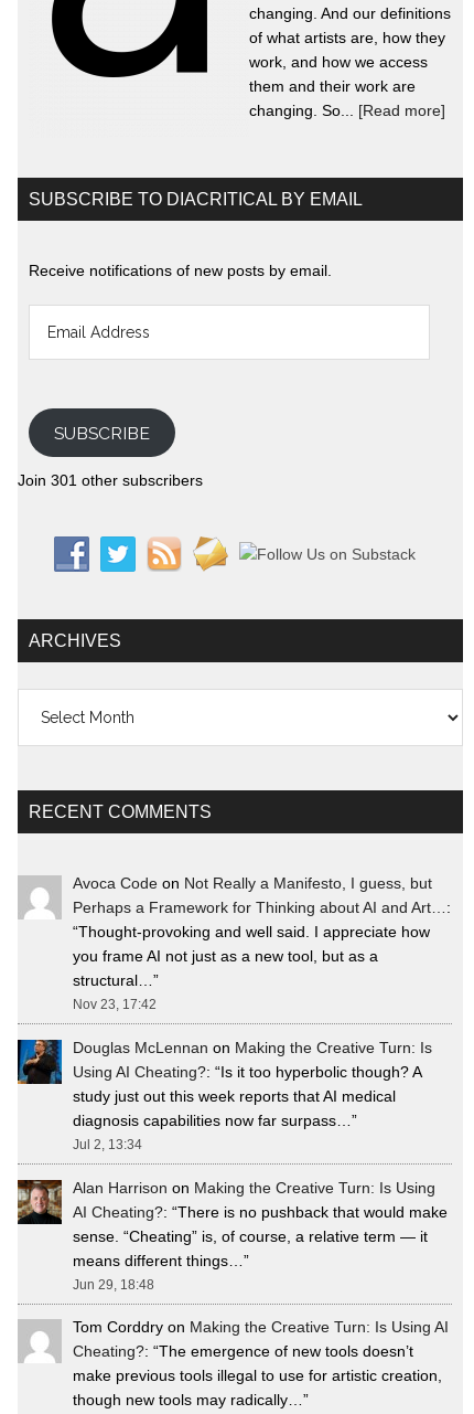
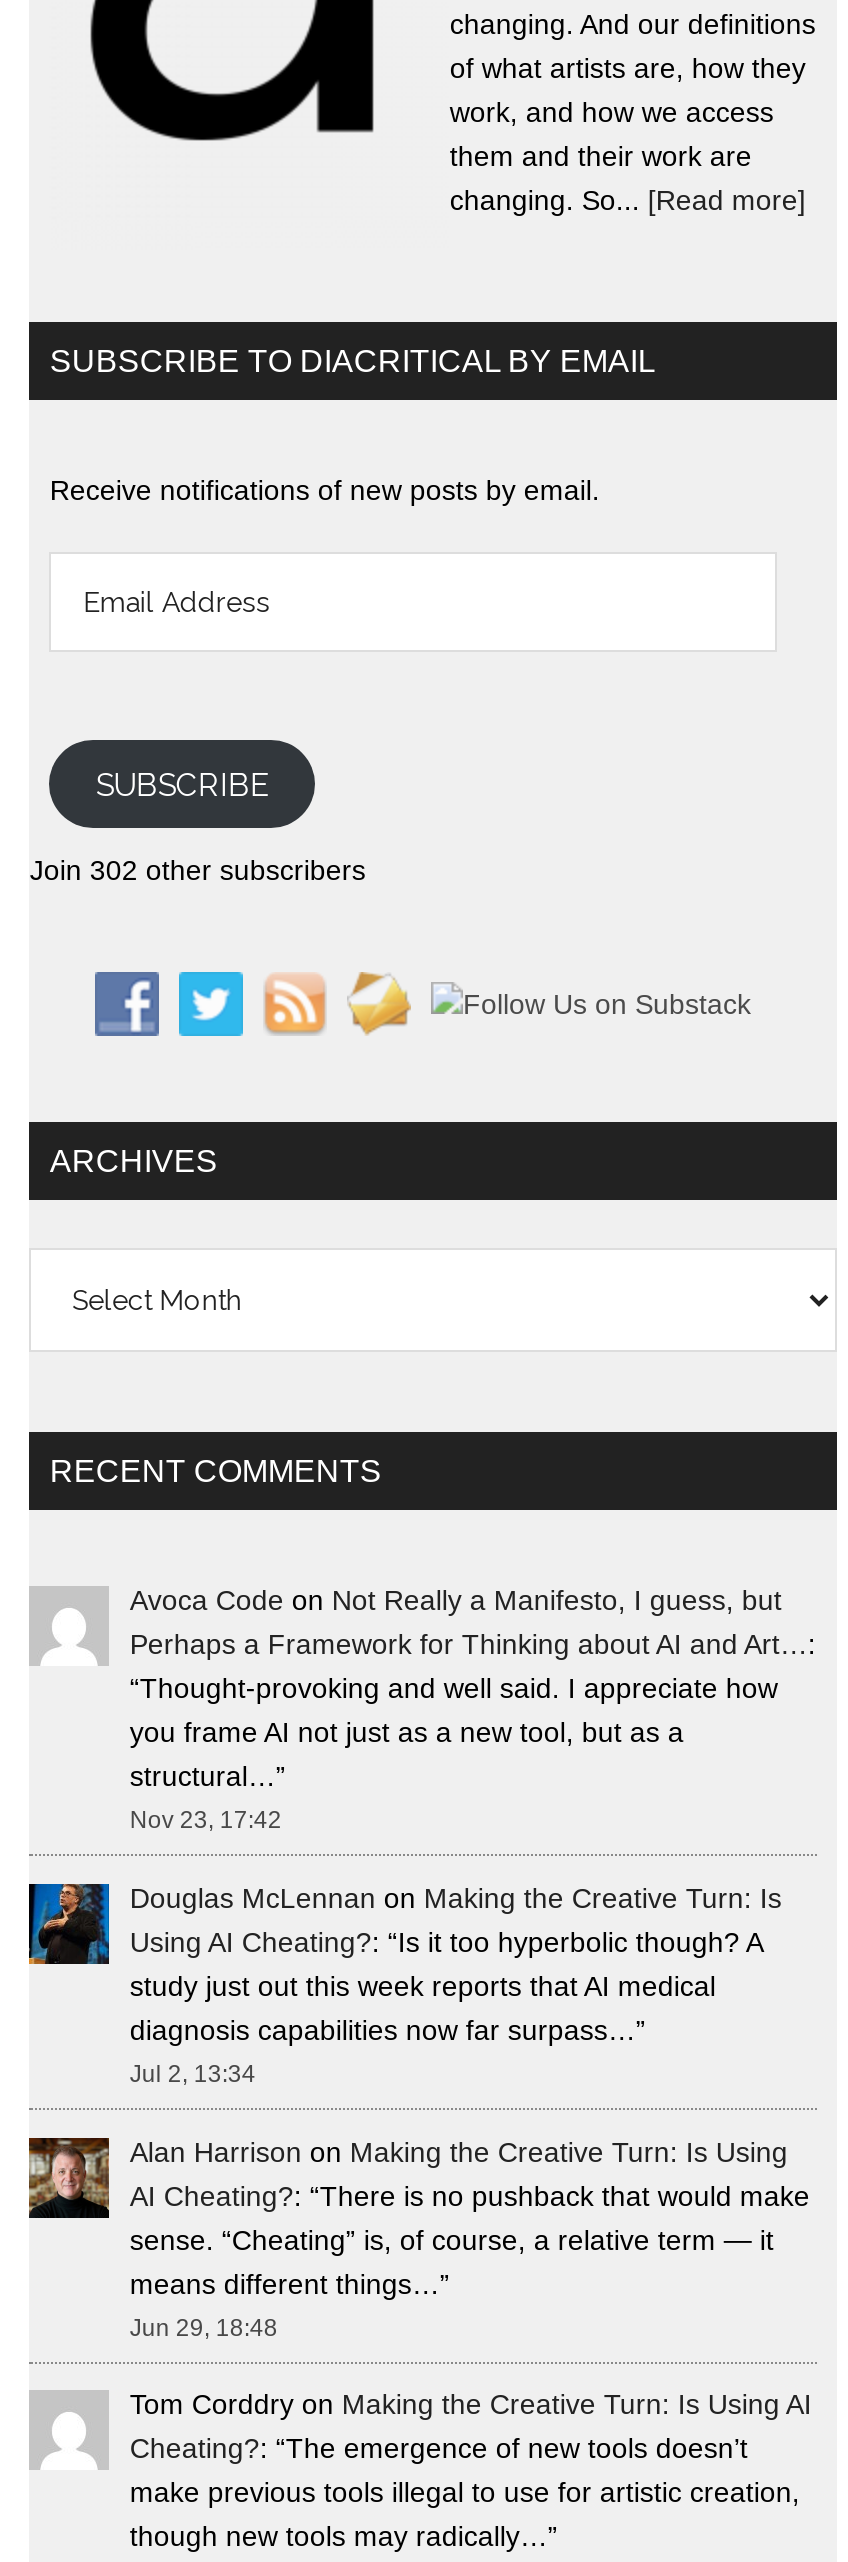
- Join 301 other subscribers
+ Join 302 other subscribers
